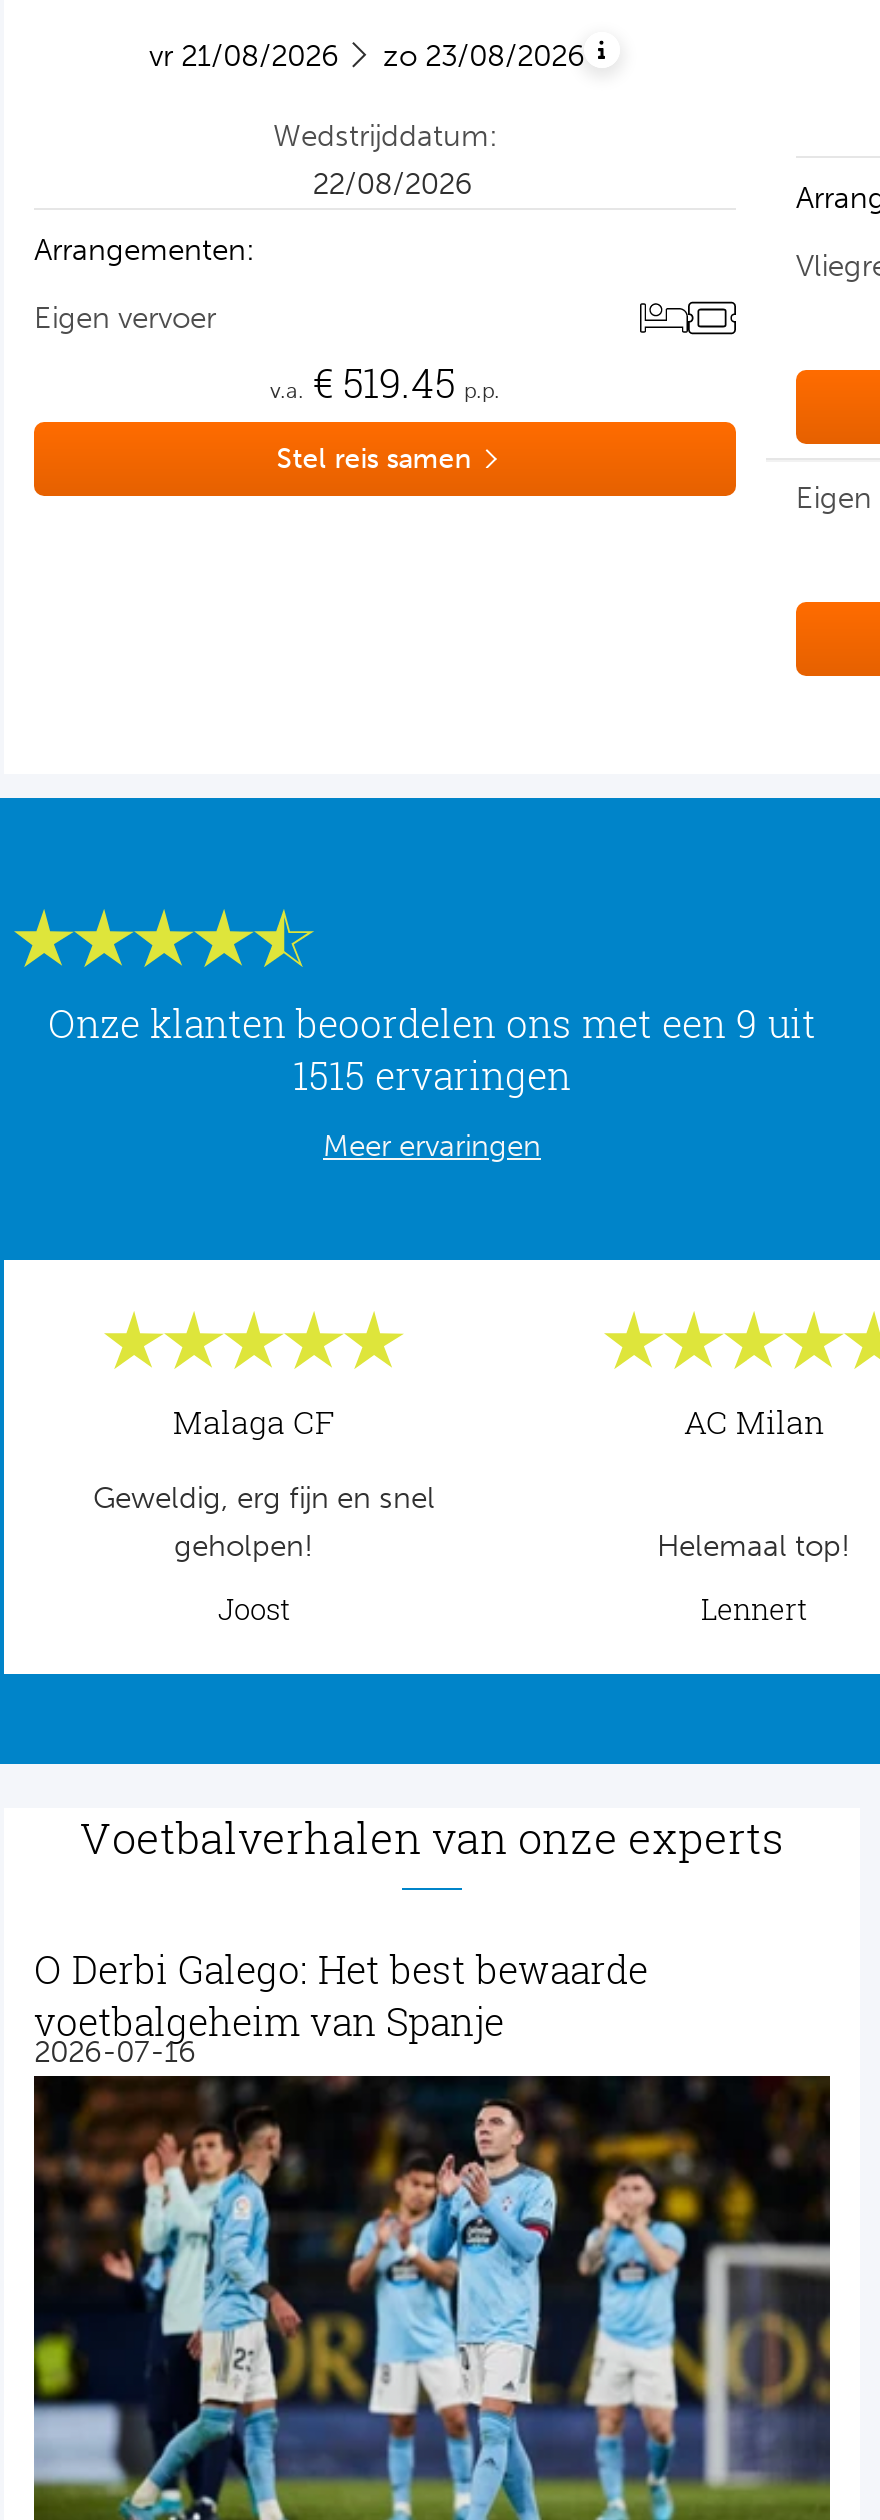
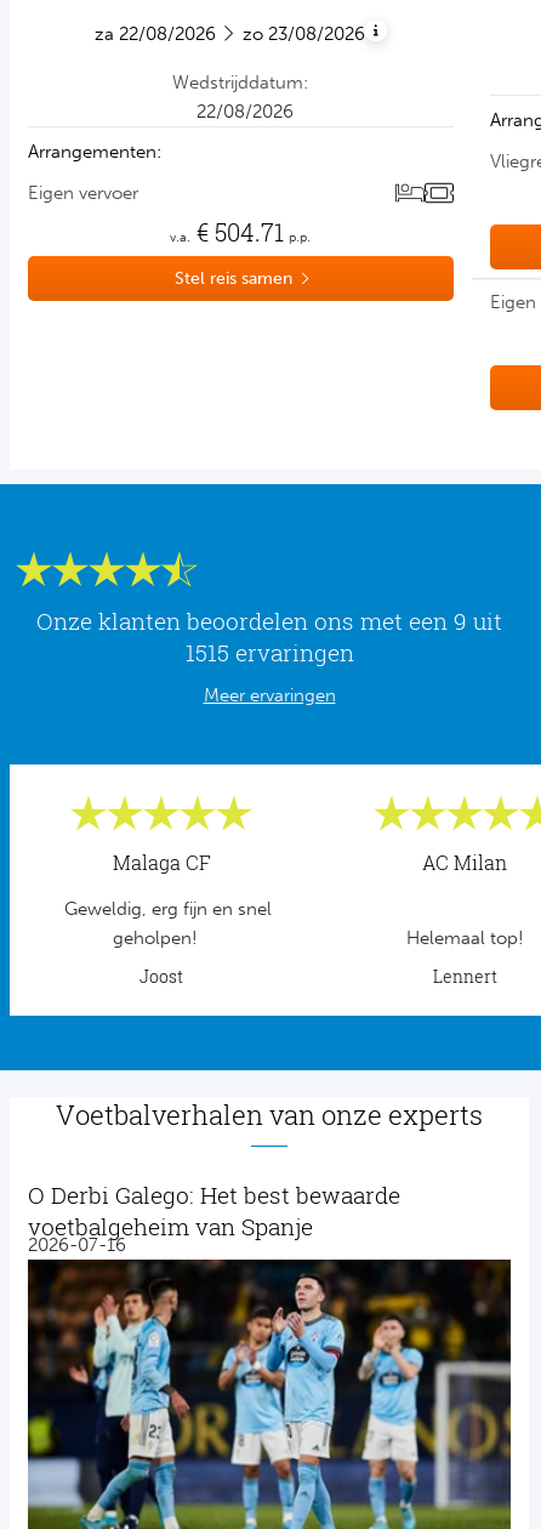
- vr 21/08/2026 zo 23/08/2026
+ za 22/08/2026 zo 23/08/2026

- v.a. €519.45 p.p.
+ v.a. €504.71 p.p.
